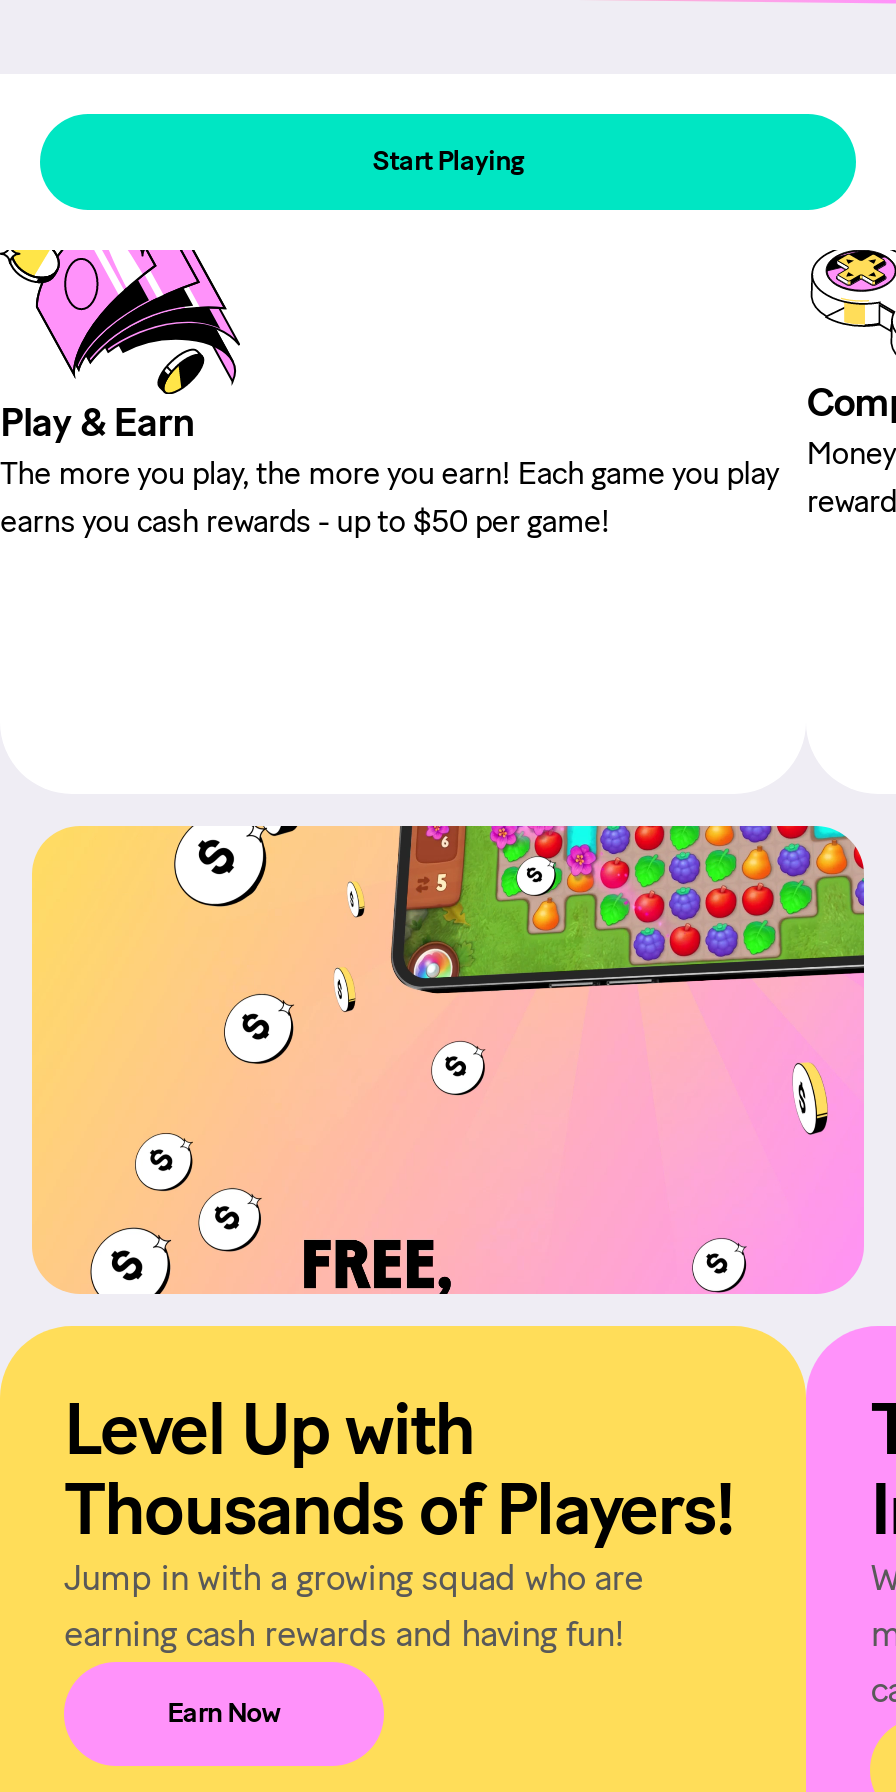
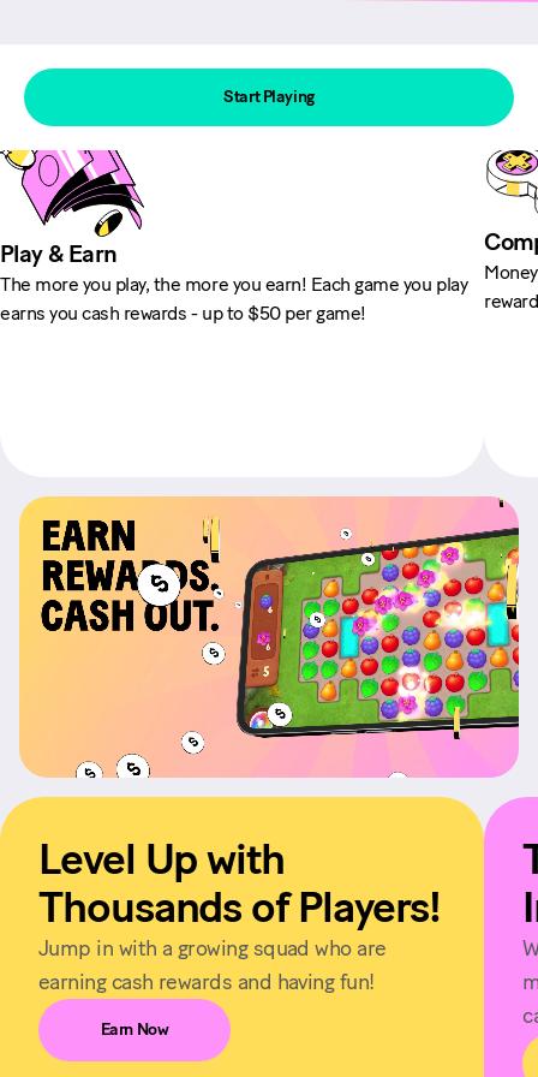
- [image]
+ [image]
